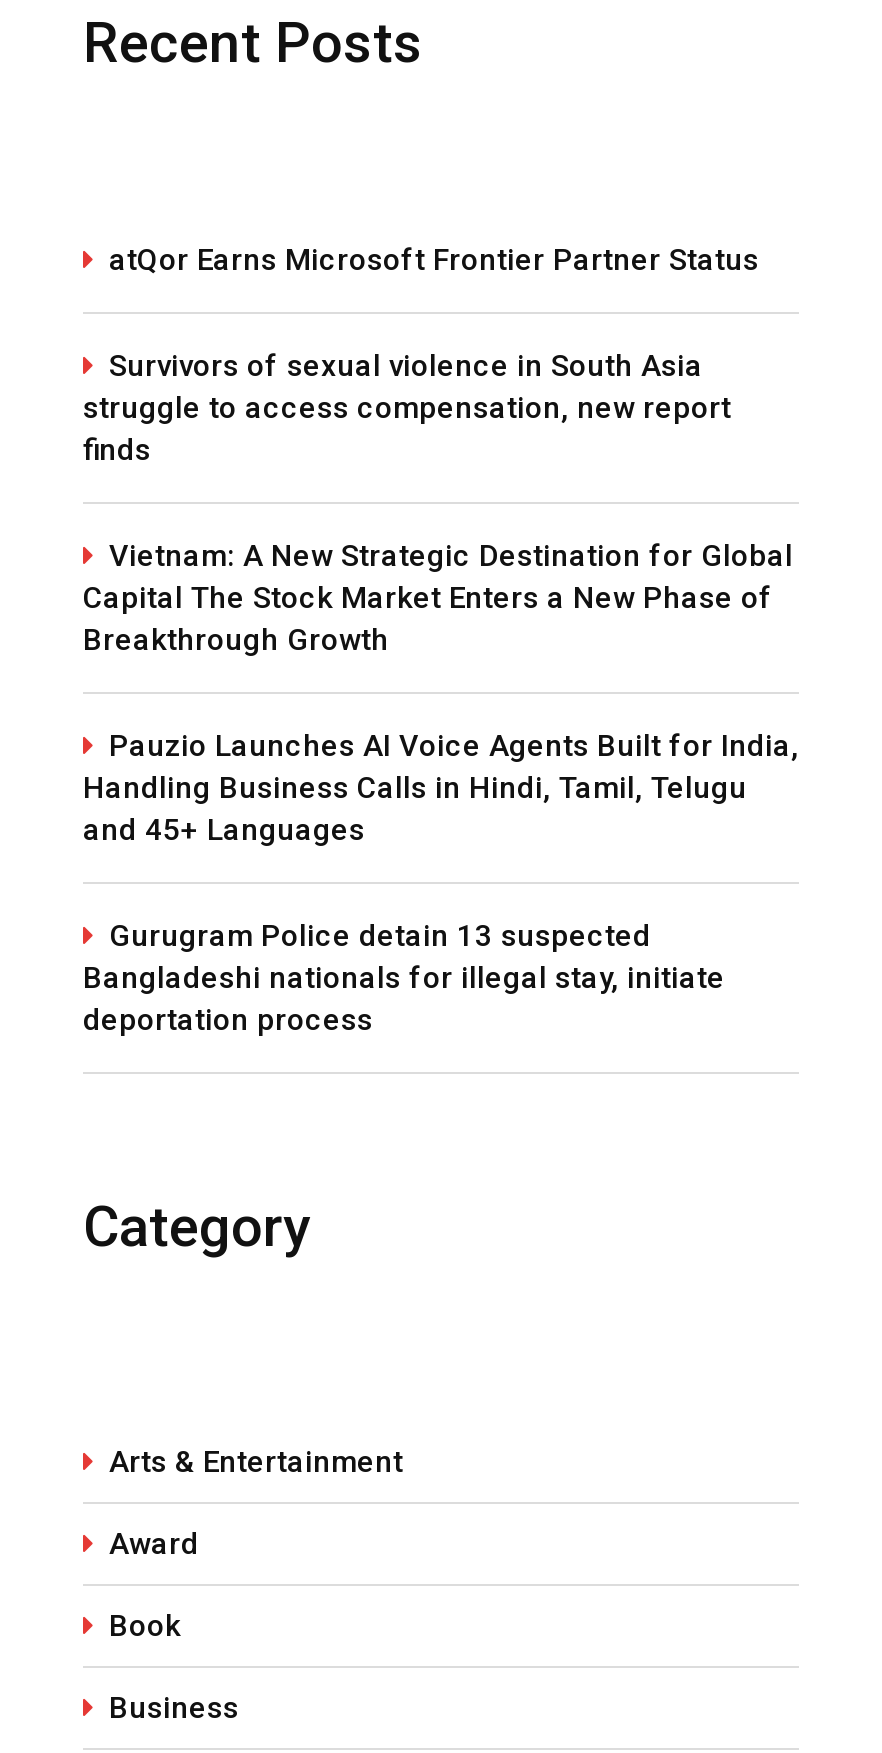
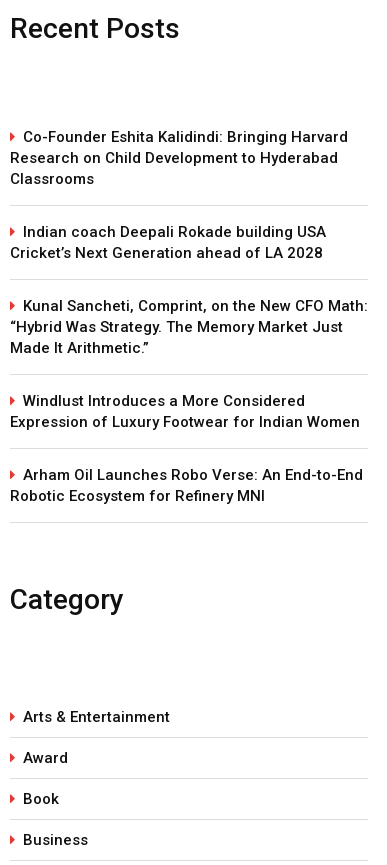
- atQor Earns Microsoft Frontier Partner Status
+ Co-Founder Eshita Kalidindi: Bringing Harvard
+ Research on Child Development to Hyderabad
+ Classrooms

- Survivors of sexual violence in South Asia
- struggle to access compensation, new report
- finds
+ Indian coach Deepali Rokade building USA
+ Cricket’s Next Generation ahead of LA 2028

- Vietnam: A New Strategic Destination for Global
- Capital The Stock Market Enters a New Phase of
- Breakthrough Growth
+ Kunal Sancheti, Comprint, on the New CFO Math:
+ “Hybrid Was Strategy. The Memory Market Just
+ Made It Arithmetic.”

- Pauzio Launches AI Voice Agents Built for India,
- Handling Business Calls in Hindi, Tamil, Telugu
- and 45+ Languages
+ Windlust Introduces a More Considered
+ Expression of Luxury Footwear for Indian Women

- Gurugram Police detain 13 suspected
- Bangladeshi nationals for illegal stay, initiate
- deportation process
+ Arham Oil Launches Robo Verse: An End-to-End
+ Robotic Ecosystem for Refinery MNI
